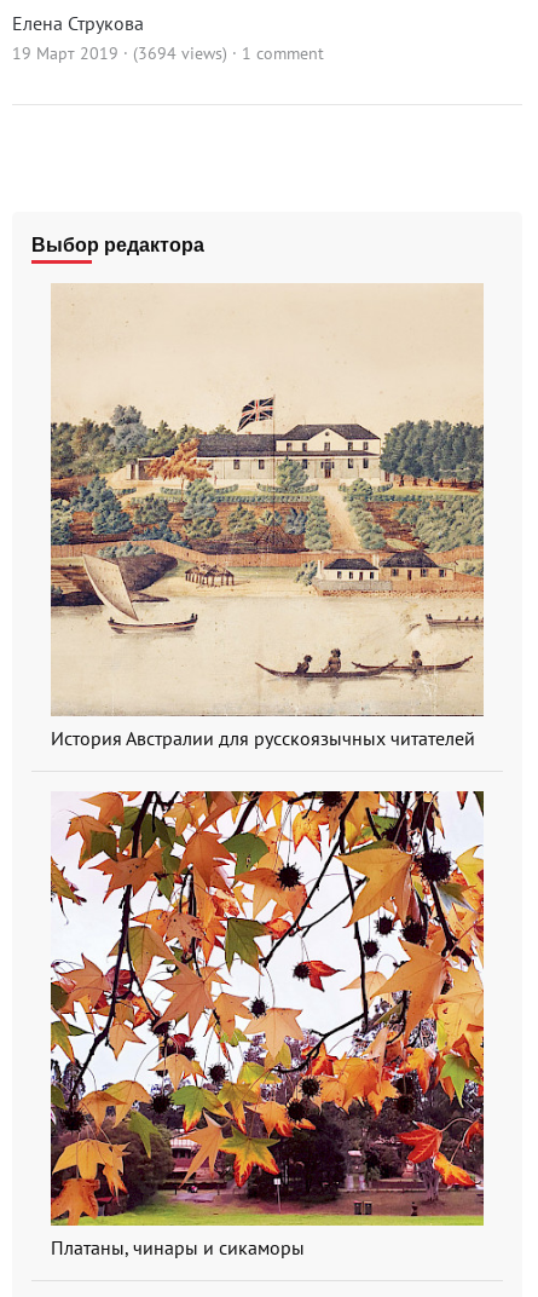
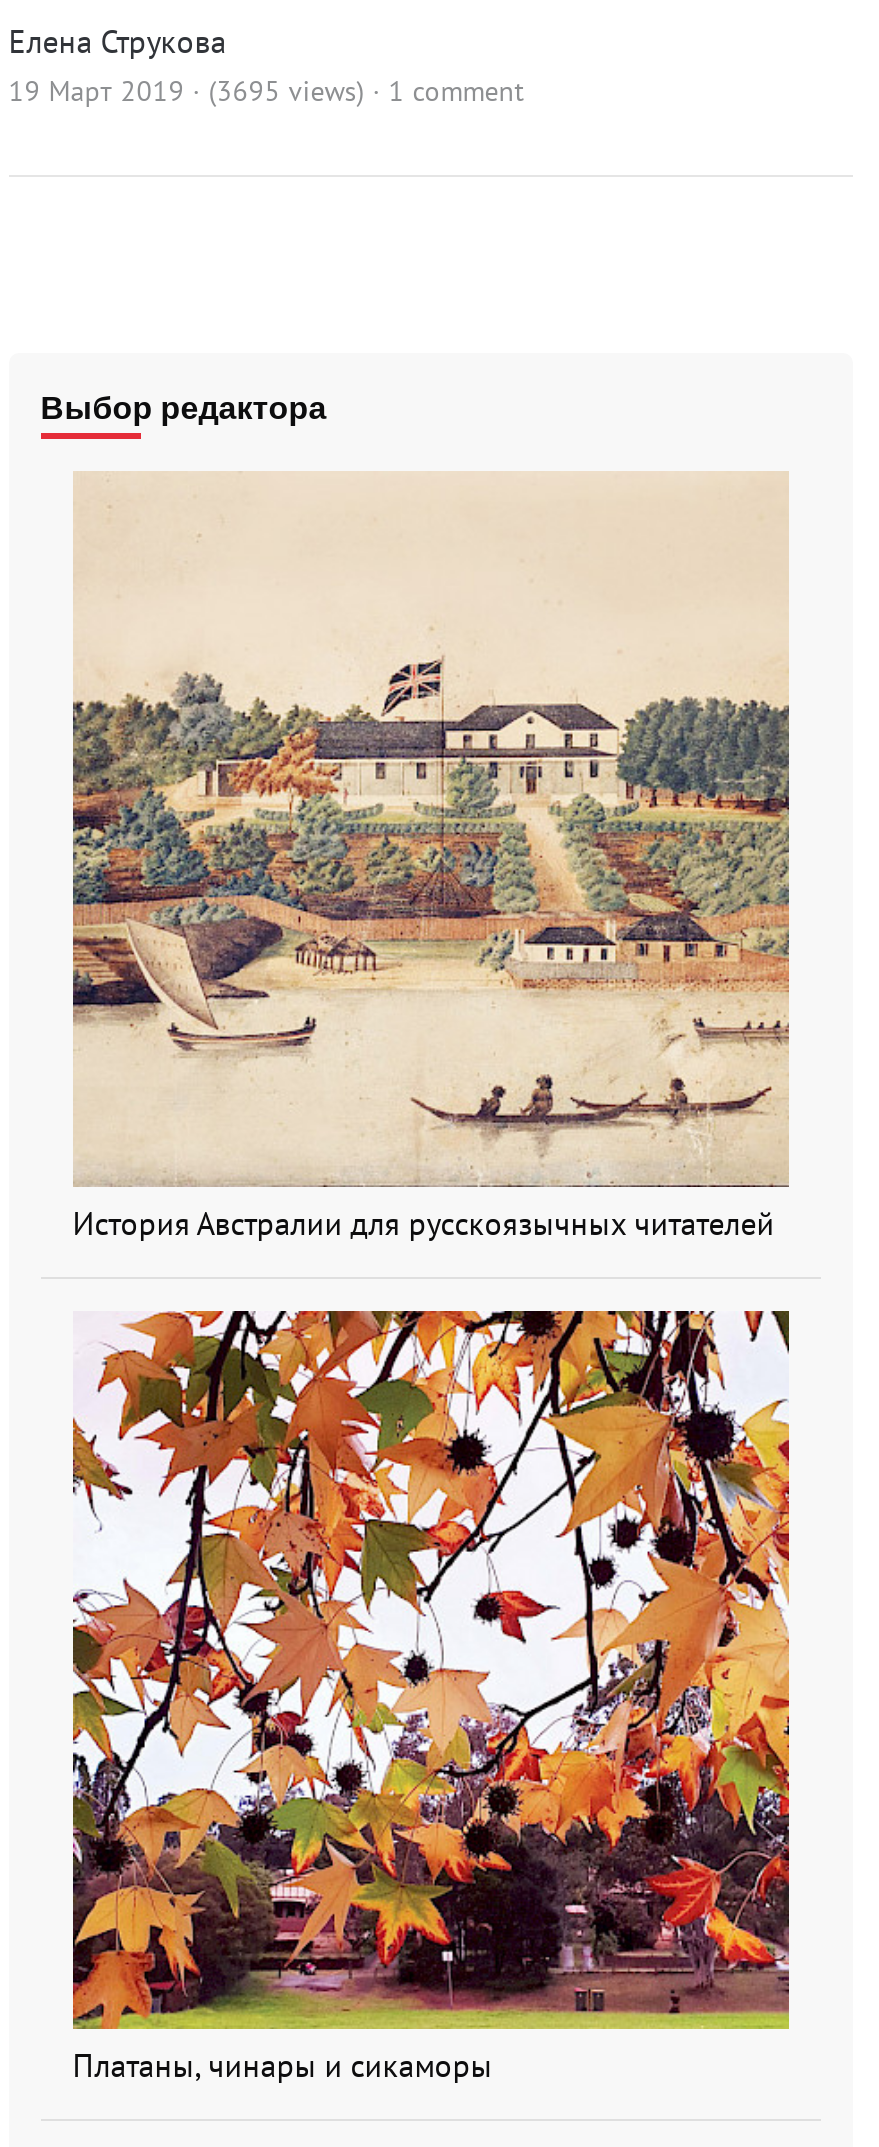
- 19 Март 2019 · (3694 views) · 1 comment
+ 19 Март 2019 · (3695 views) · 1 comment
